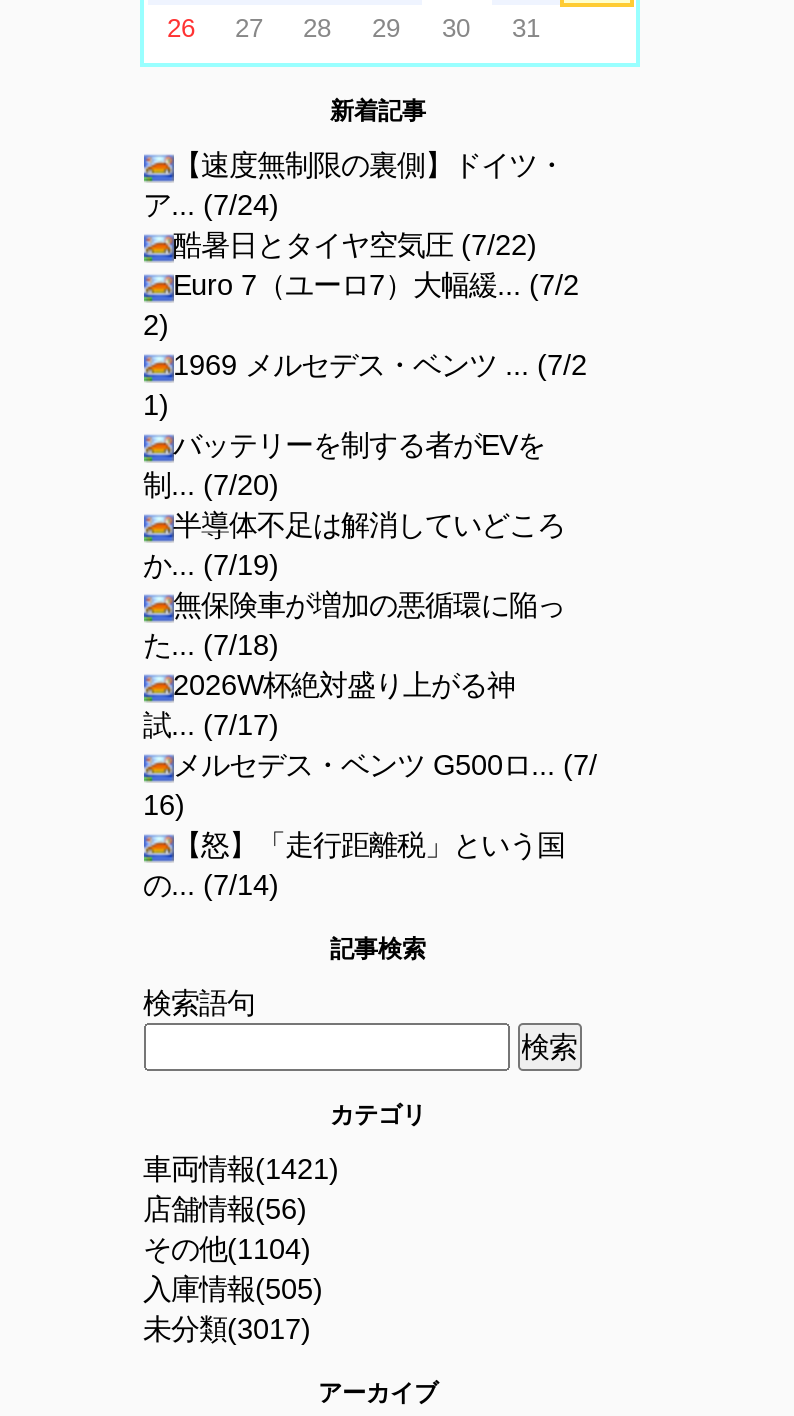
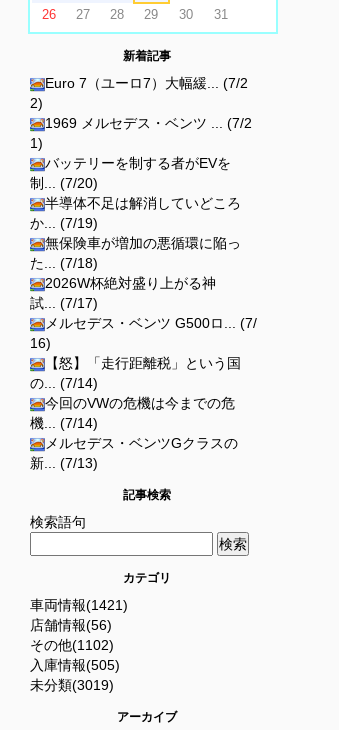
- 【速度無制限の裏側】ドイツ・
- ア... (7/24)
- 酷暑日とタイヤ空気圧 (7/22)

moved up: Euro 7（ユーロ7）大幅緩... (7/2 | 2) | 1969 メルセデス・ベンツ ... (7/2 | ... | 【怒】「走行距離税」という国 | の... (7/14)

+ 今回のVWの危機は今までの危
+ 機... (7/14)
+ メルセデス・ベンツGクラスの
+ 新... (7/13)

- その他(1104)
+ その他(1102)

- 未分類(3017)
+ 未分類(3019)
